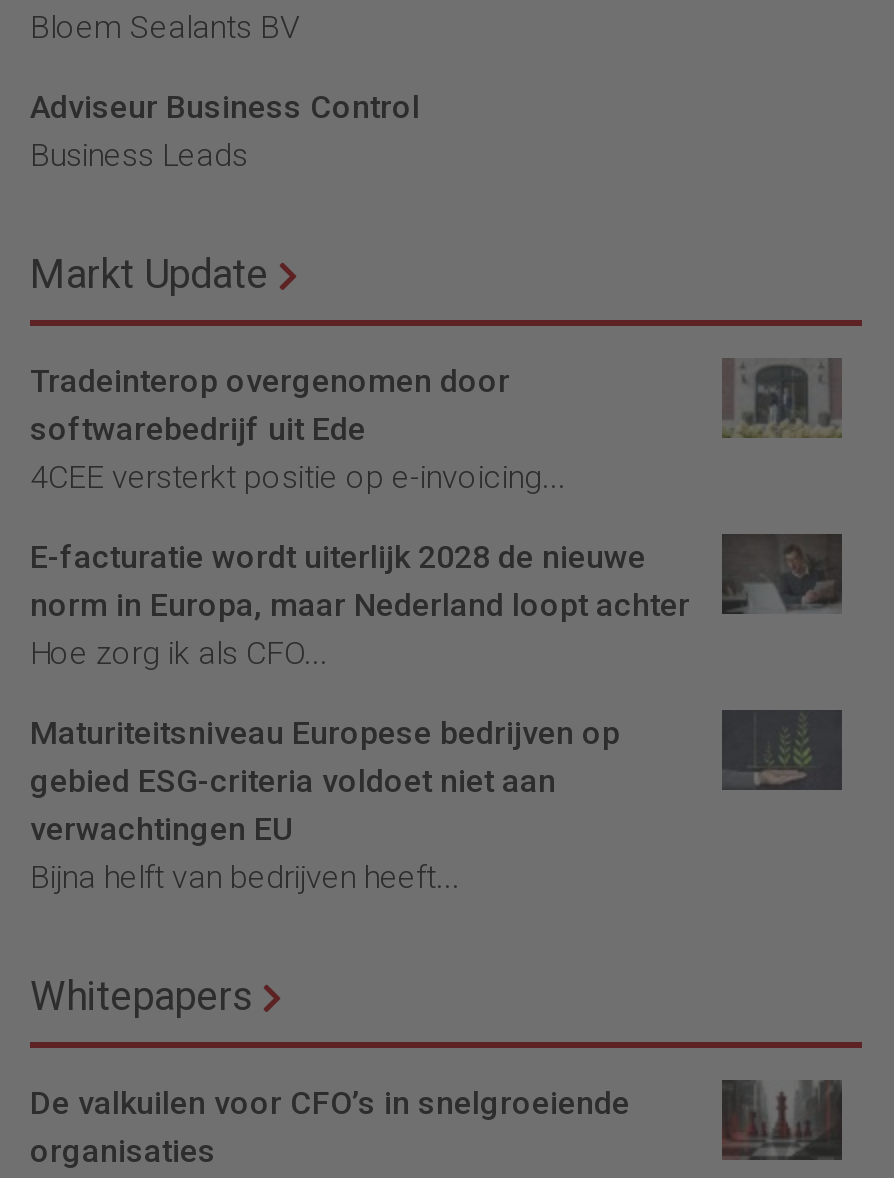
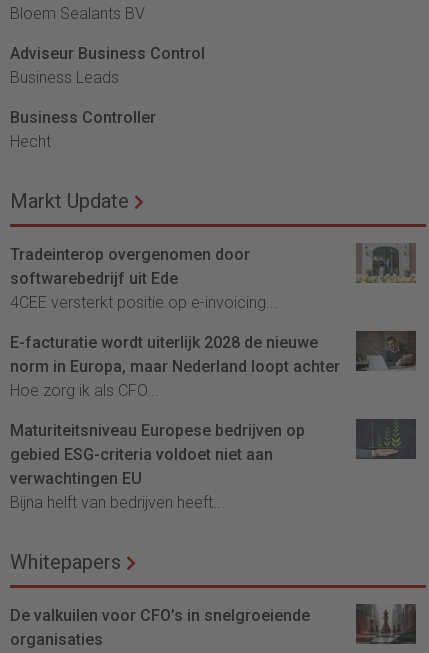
+ Business Controller
+ Hecht
